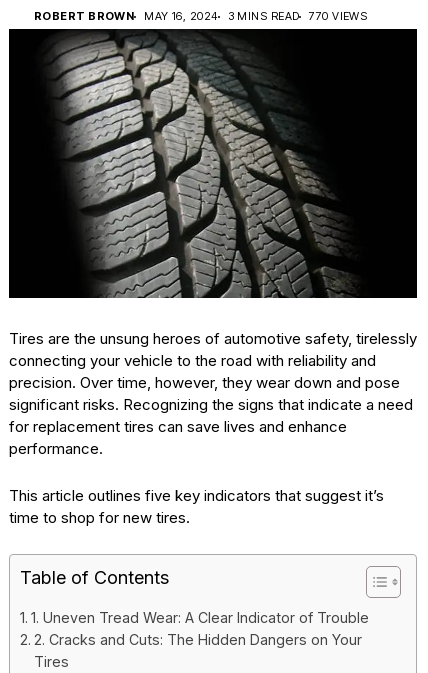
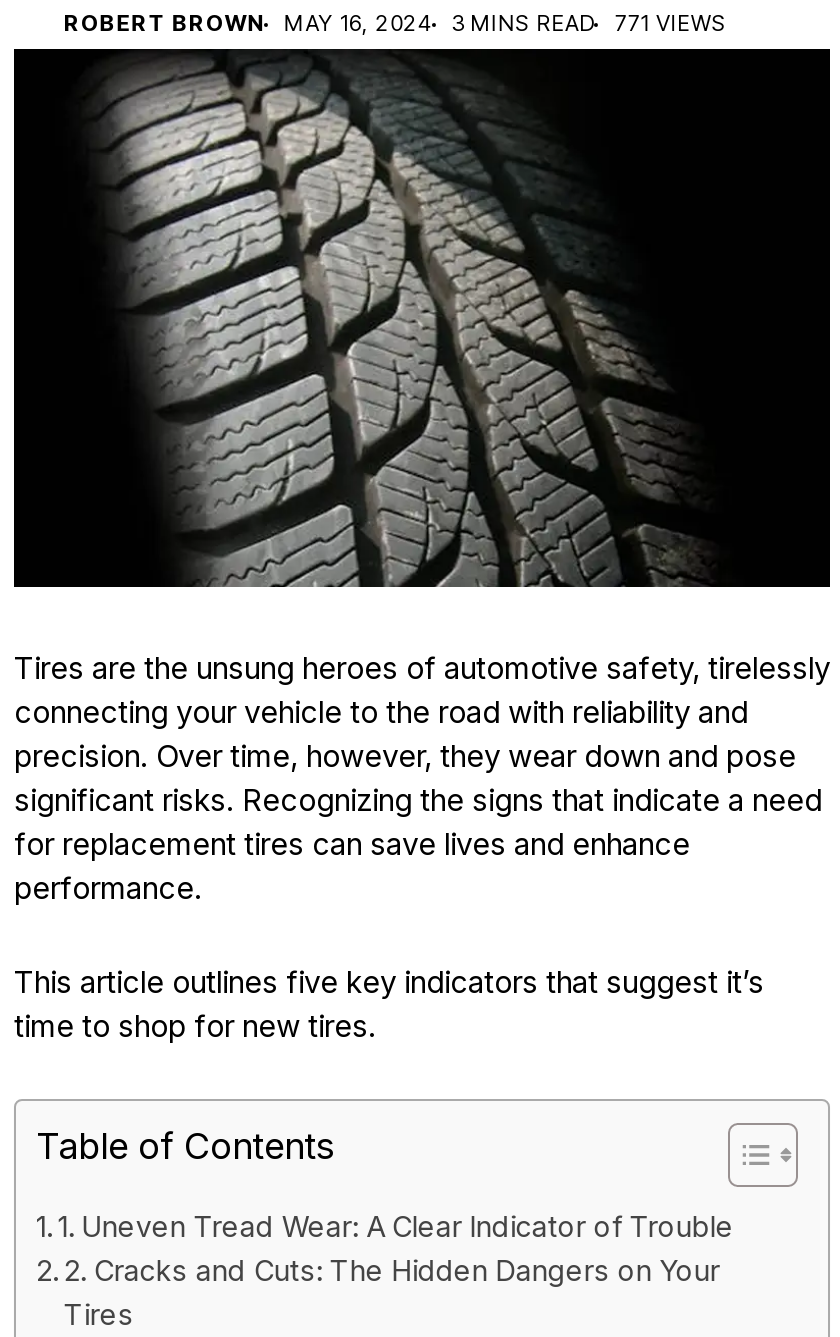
- ROBERT BROWN MAY 16, 2024 3 MINS READ 770 VIEWS
+ ROBERT BROWN MAY 16, 2024 3 MINS READ 771 VIEWS
